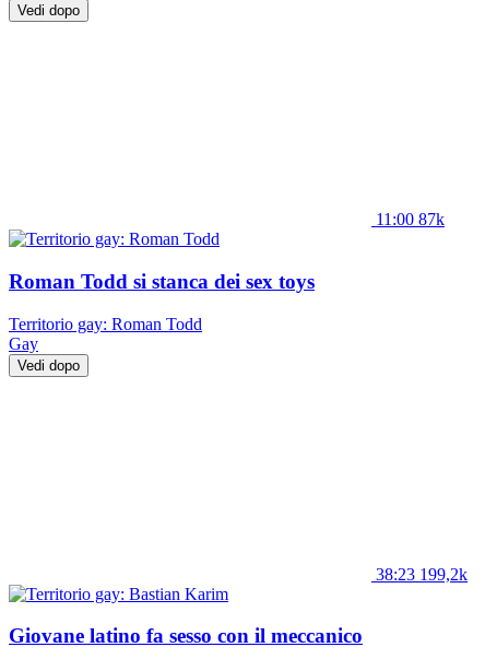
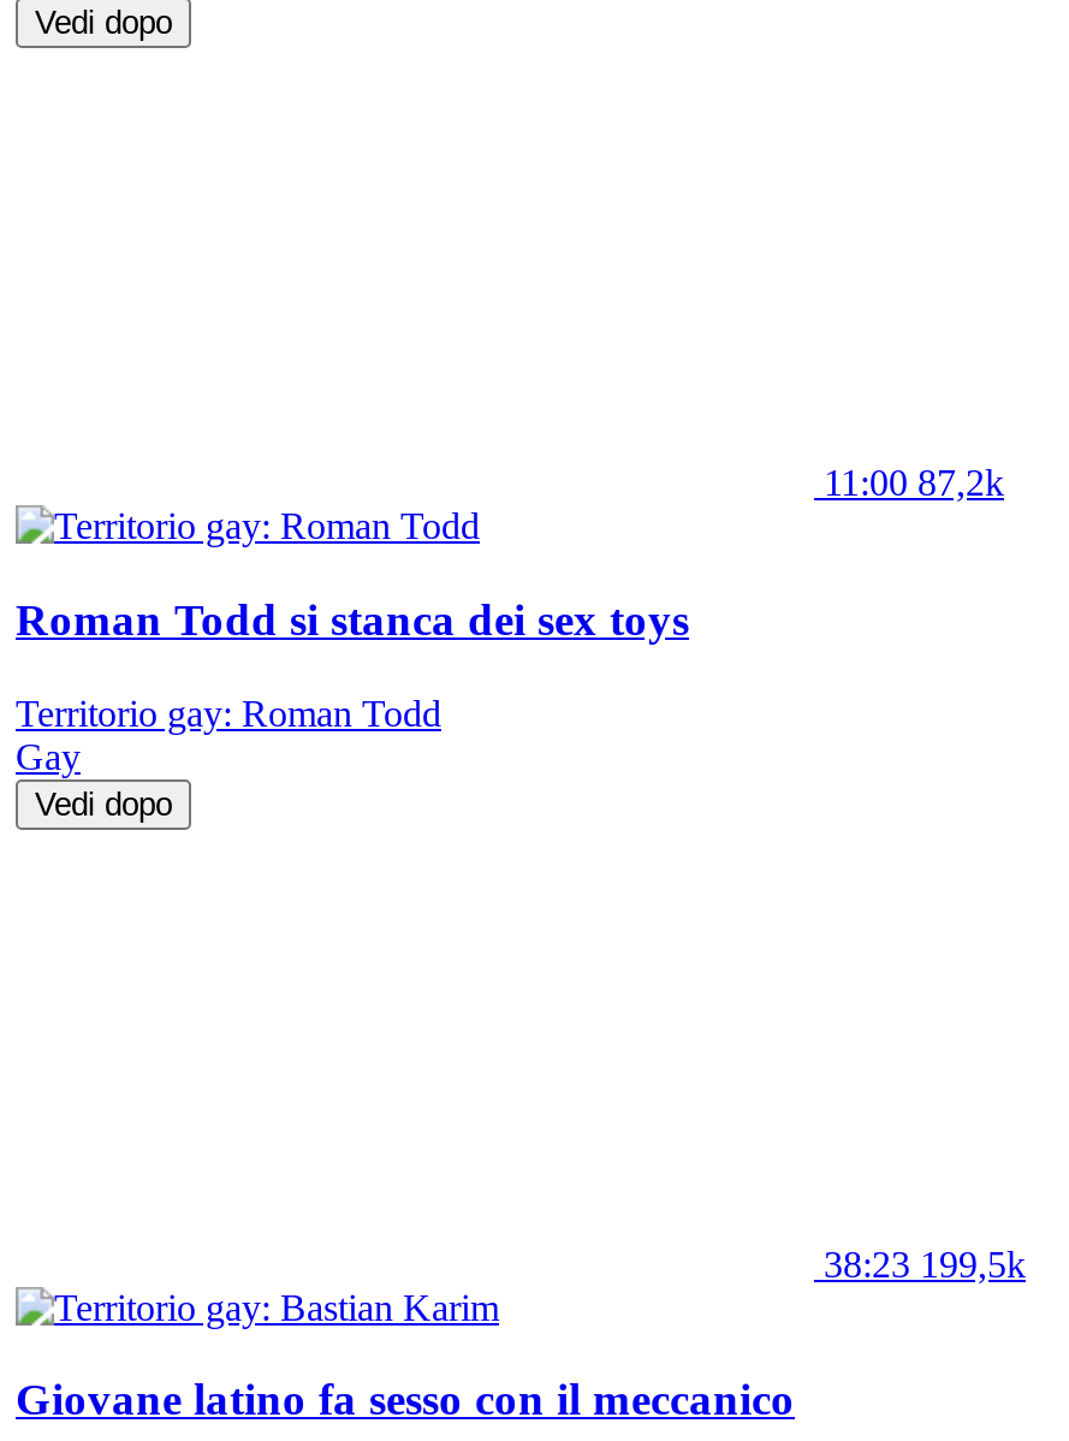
- 11:00 87k
+ 11:00 87,2k

- 38:23 199,2k
+ 38:23 199,5k
